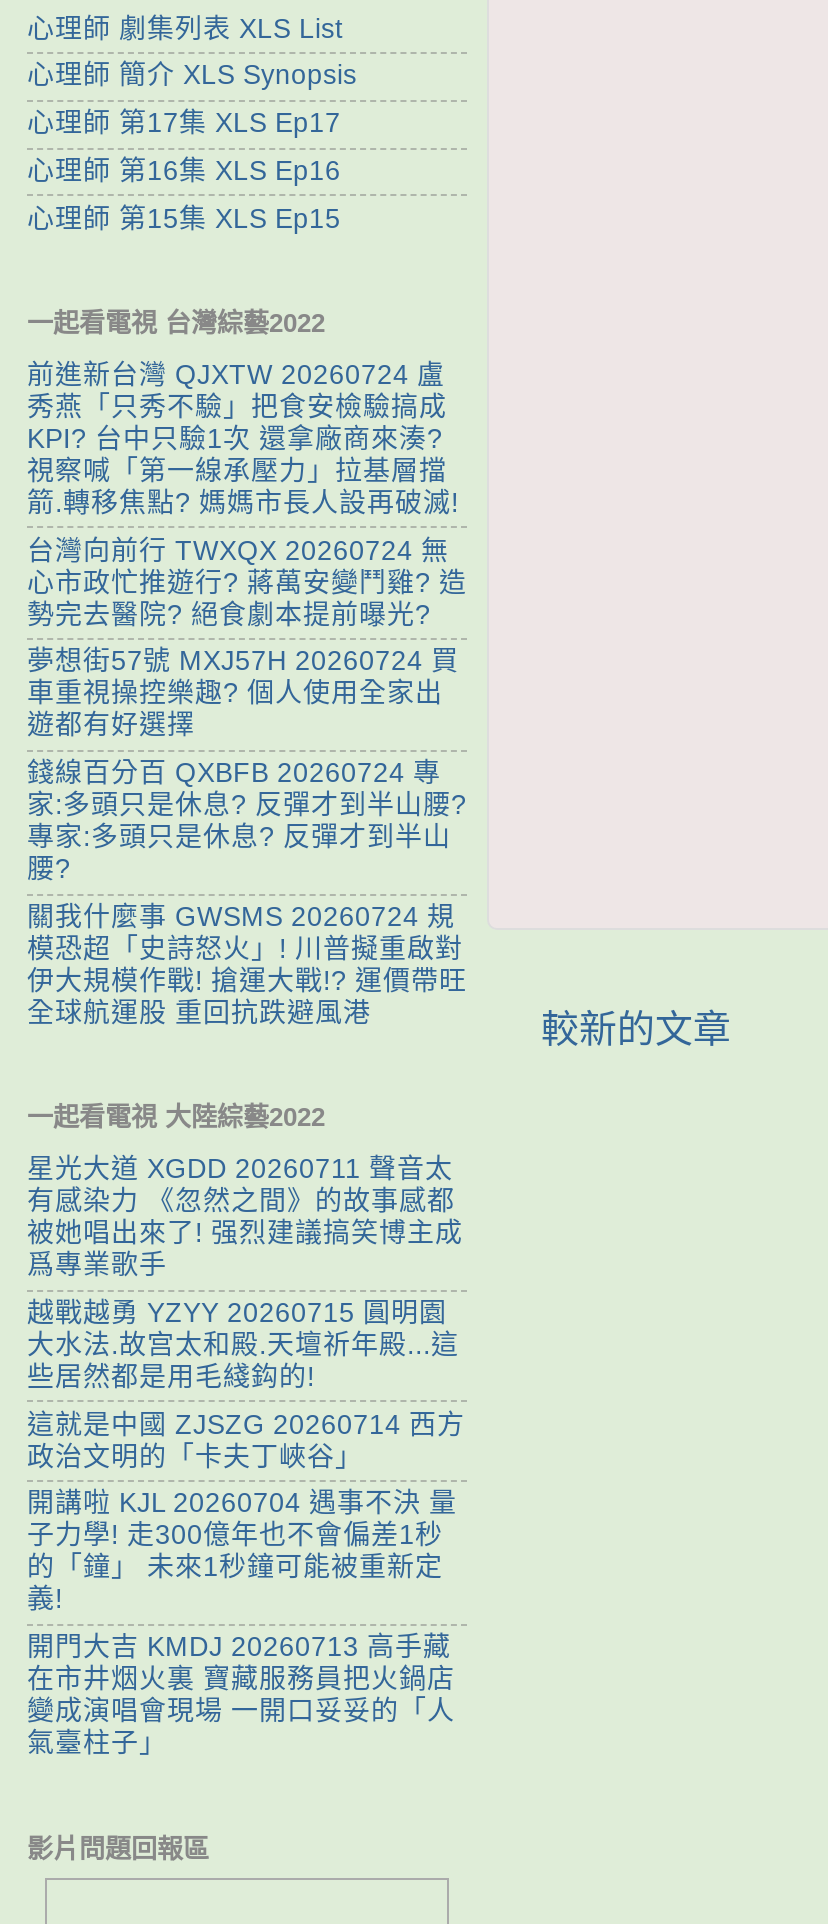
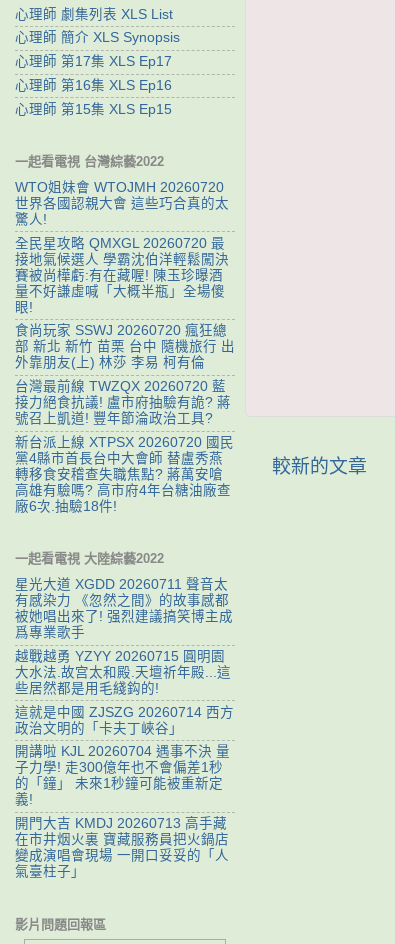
- 前進新台灣 QJXTW 20260724 盧
- 秀燕「只秀不驗」把食安檢驗搞成
- KPI? 台中只驗1次 還拿廠商來湊?
- 視察喊「第一線承壓力」拉基層擋
- 箭.轉移焦點? 媽媽市長人設再破滅!
+ WTO姐妹會 WTOJMH 20260720
+ 世界各國認親大會 這些巧合真的太
+ 驚人!

- 台灣向前行 TWXQX 20260724 無
- 心市政忙推遊行? 蔣萬安變鬥雞? 造
- 勢完去醫院? 絕食劇本提前曝光?
+ 全民星攻略 QMXGL 20260720 最
+ 接地氣候選人 學霸沈伯洋輕鬆闖決
+ 賽被尚樺虧:有在藏喔! 陳玉珍曝酒
+ 量不好謙虛喊「大概半瓶」全場傻
+ 眼!

- 夢想街57號 MXJ57H 20260724 買
- 車重視操控樂趣? 個人使用全家出
- 遊都有好選擇
+ 食尚玩家 SSWJ 20260720 瘋狂總
+ 部 新北 新竹 苗栗 台中 隨機旅行 出
+ 外靠朋友(上) 林莎 李易 柯有倫

- 錢線百分百 QXBFB 20260724 專
- 家:多頭只是休息? 反彈才到半山腰?
- 專家:多頭只是休息? 反彈才到半山
- 腰?
+ 台灣最前線 TWZQX 20260720 藍
+ 接力絕食抗議! 盧市府抽驗有詭? 蔣
+ 號召上凱道! 豐年節淪政治工具?

- 關我什麼事 GWSMS 20260724 規
- 模恐超「史詩怒火」! 川普擬重啟對
- 伊大規模作戰! 搶運大戰!? 運價帶旺
- 全球航運股 重回抗跌避風港
+ 新台派上線 XTPSX 20260720 國民
+ 黨4縣市首長台中大會師 替盧秀燕
+ 轉移食安稽查失職焦點? 蔣萬安嗆
+ 高雄有驗嗎? 高市府4年台糖油廠查
+ 廠6次.抽驗18件!

moved up: 較新的文章
